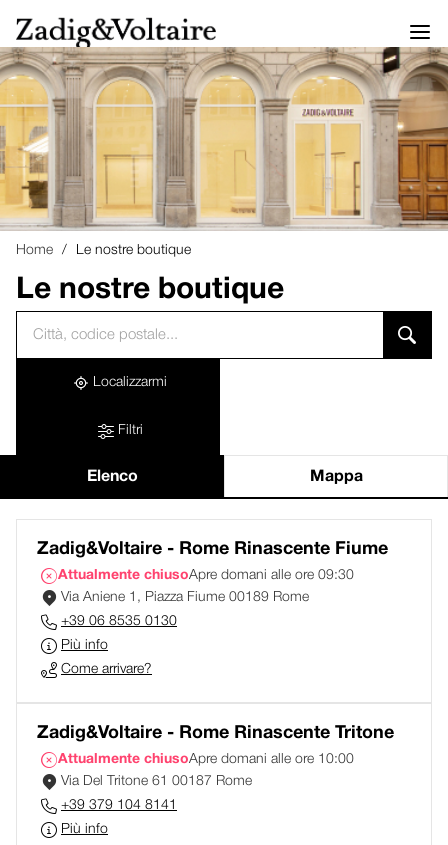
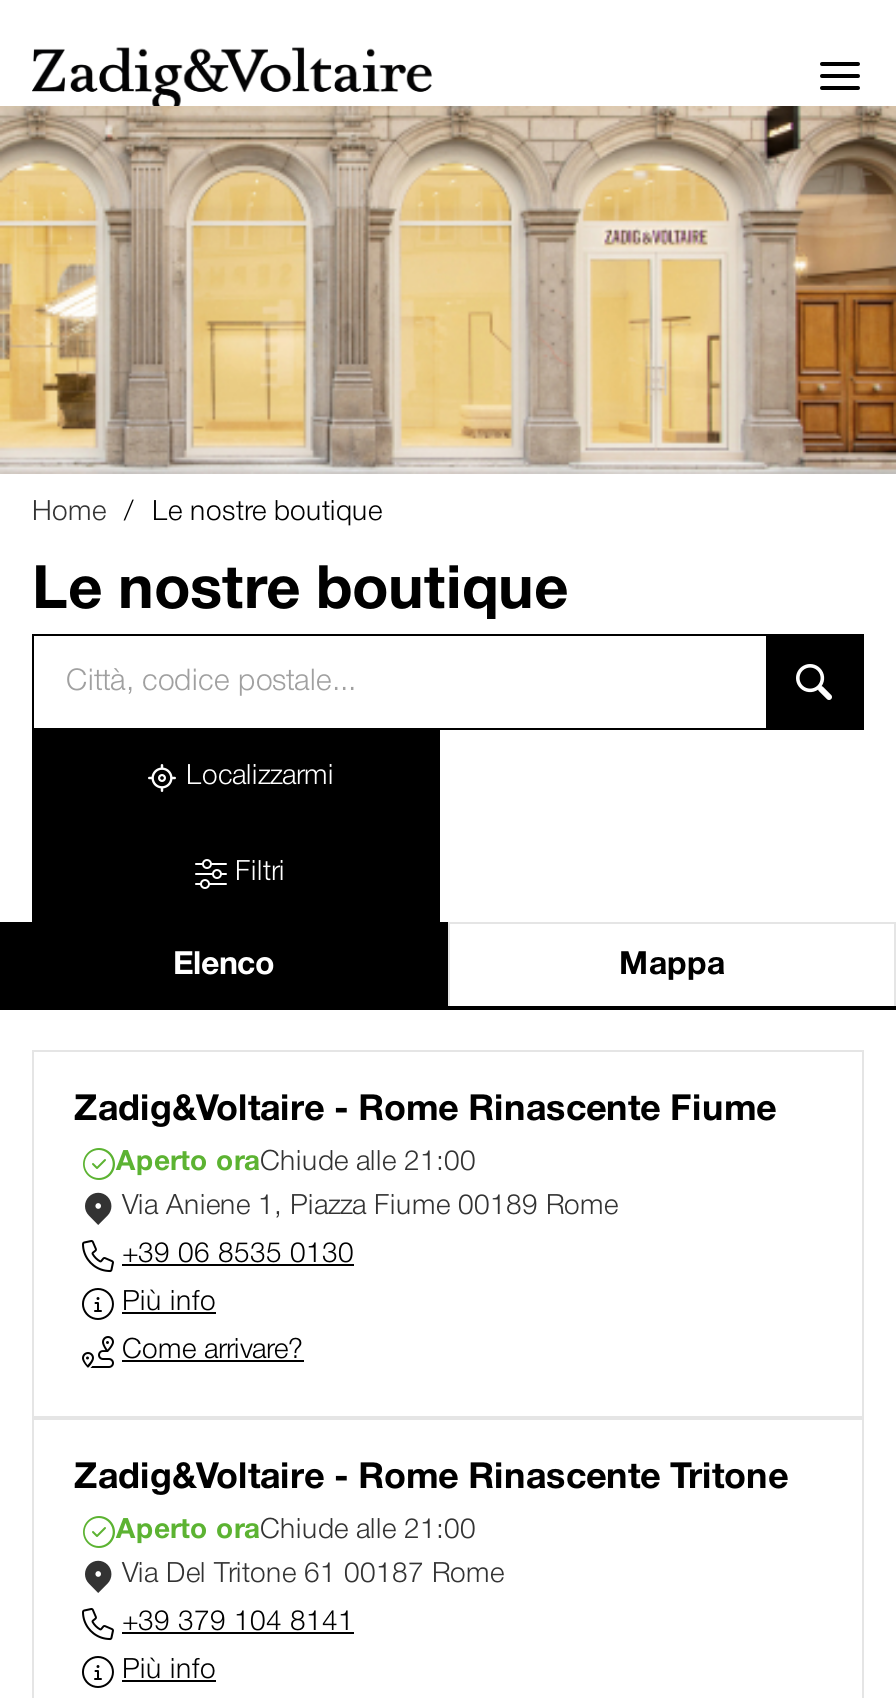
- Attualmente chiusoApre domani alle ore 09:30
+ Aperto oraChiude alle 21:00

- Attualmente chiusoApre domani alle ore 10:00
+ Aperto oraChiude alle 21:00
